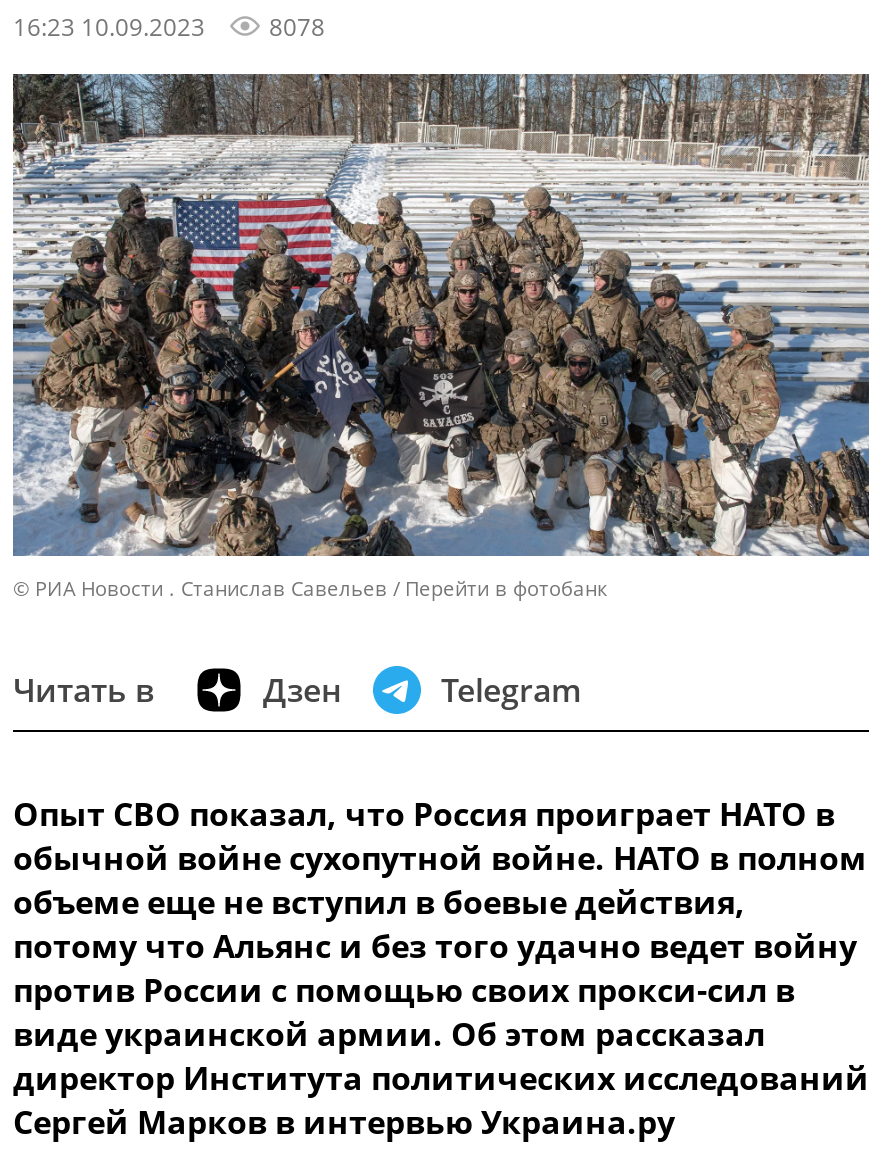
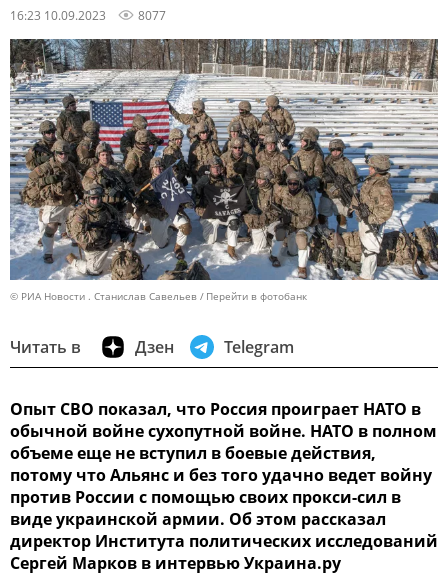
- 16:23 10.09.2023 8078
+ 16:23 10.09.2023 8077
